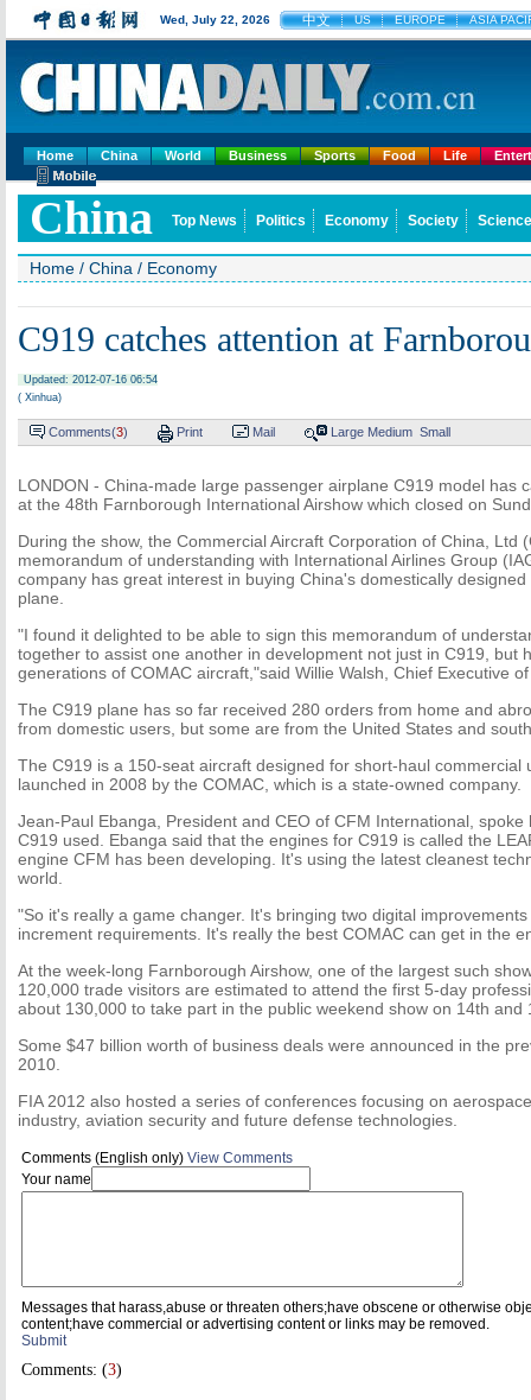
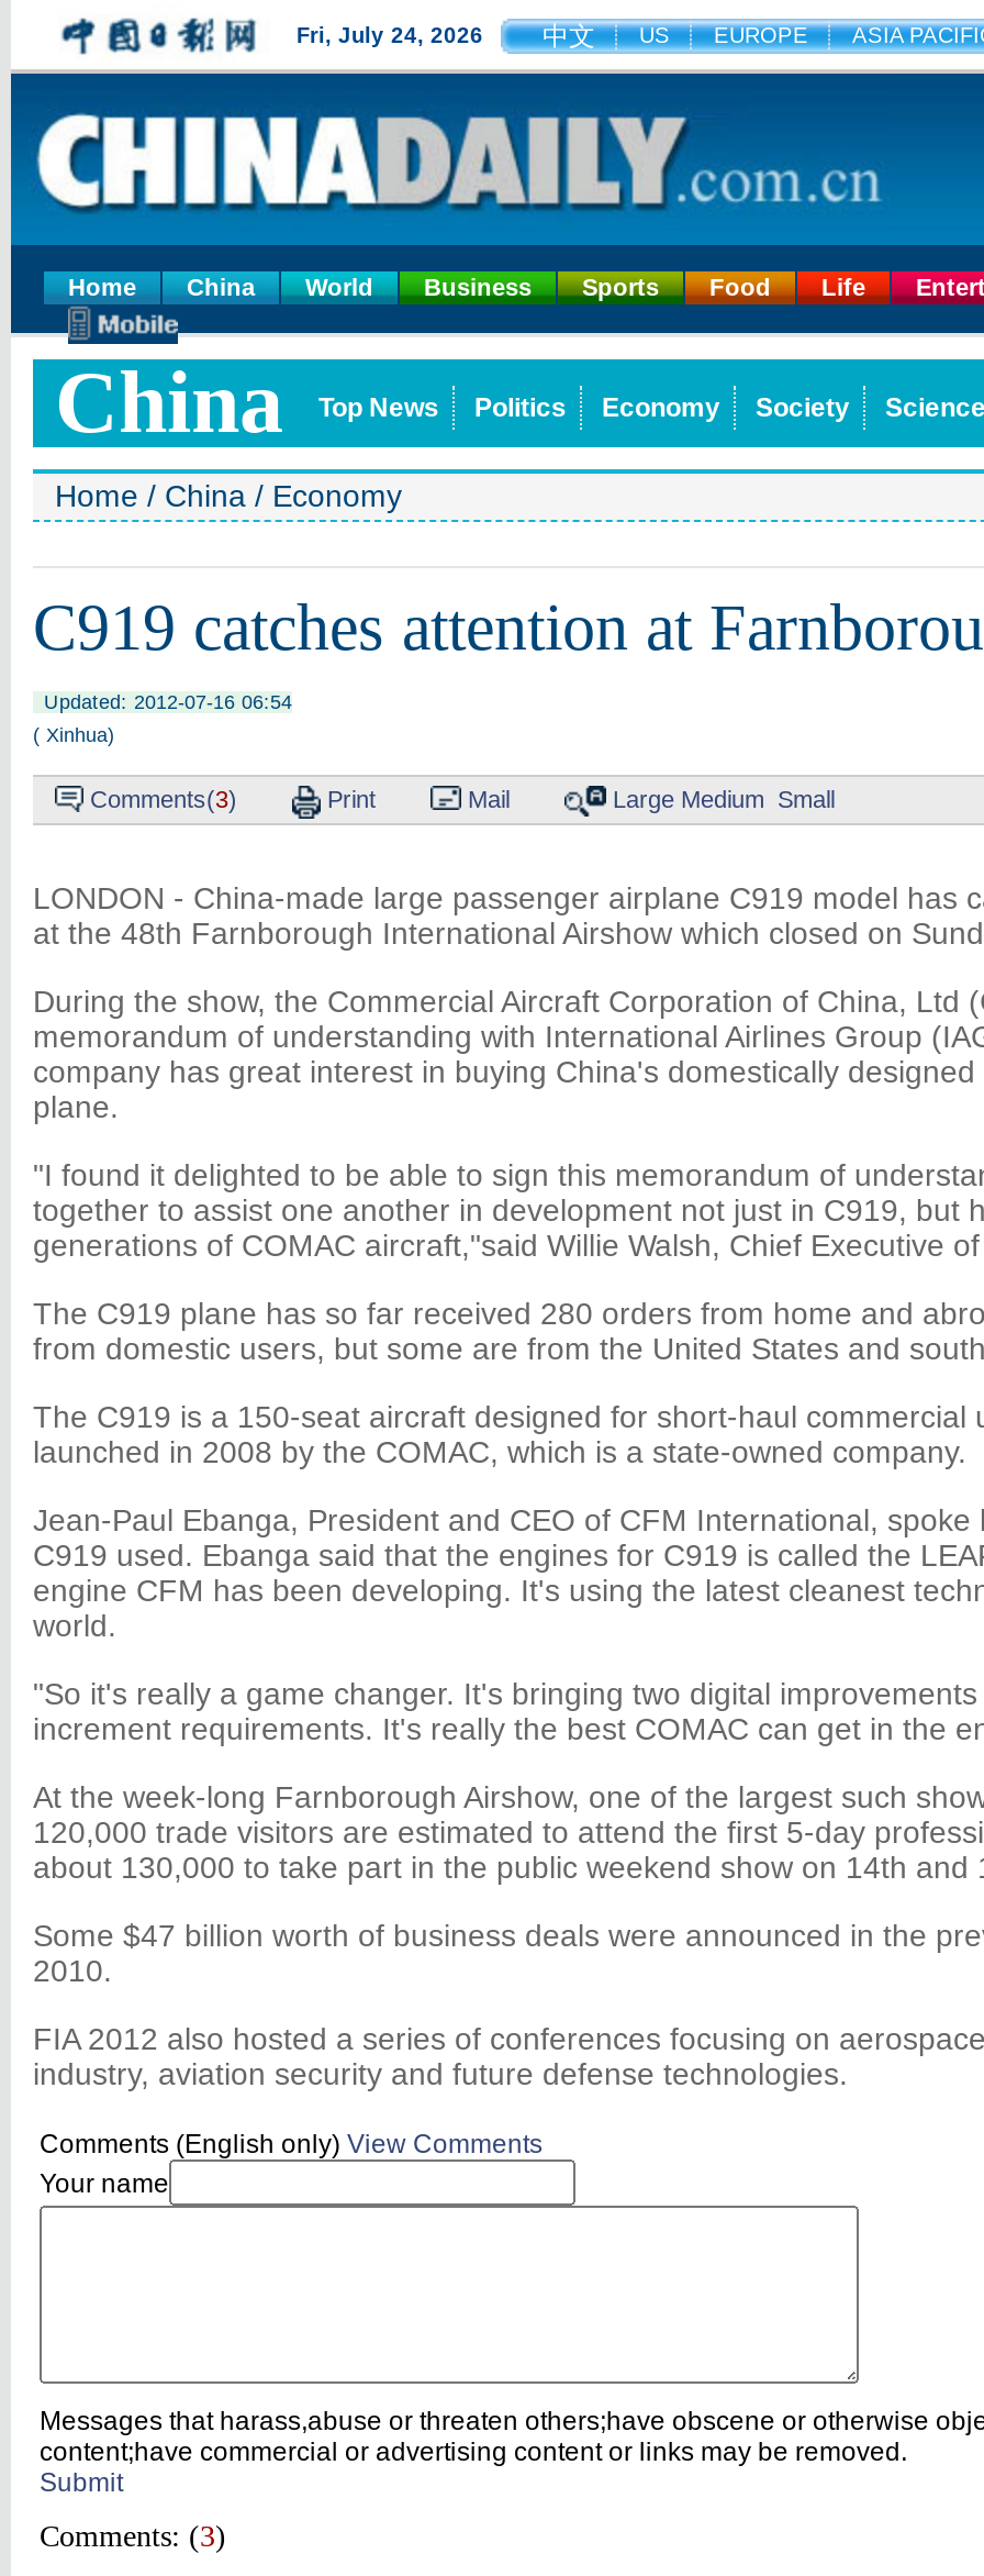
- Wed, July 22, 2026
+ Fri, July 24, 2026
